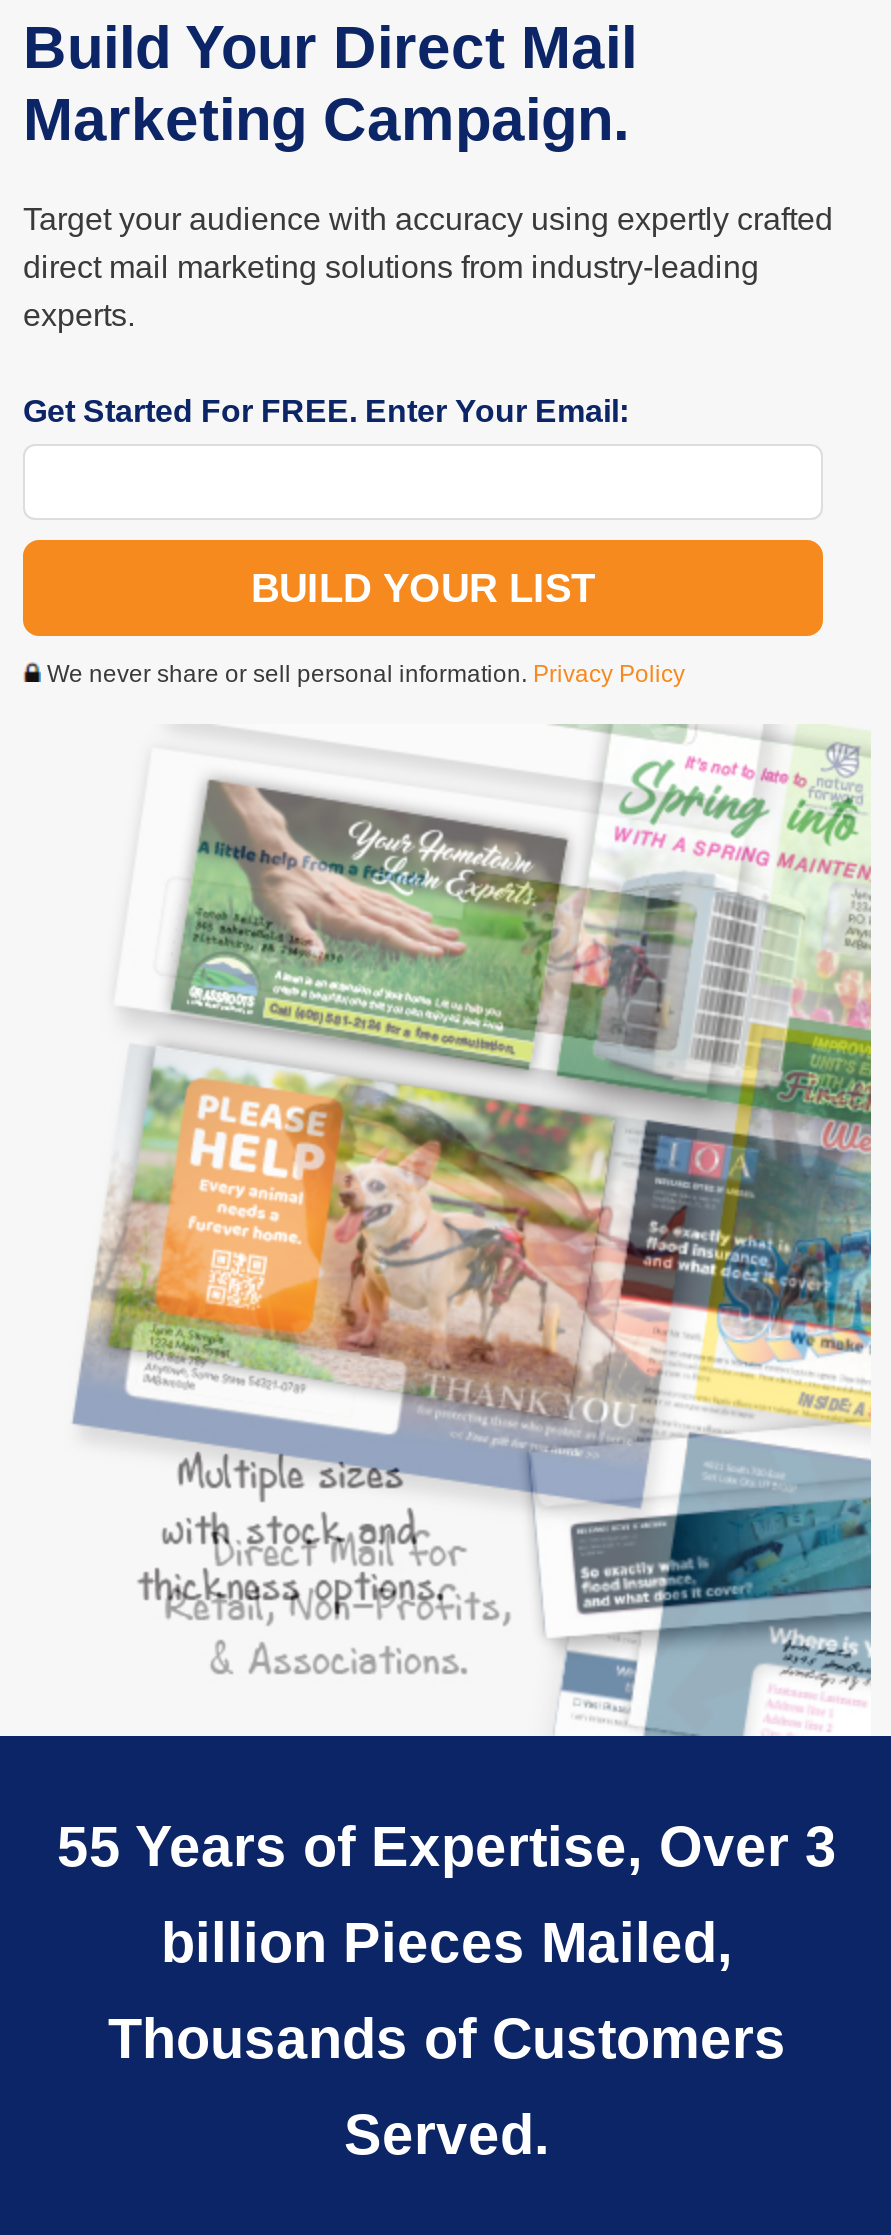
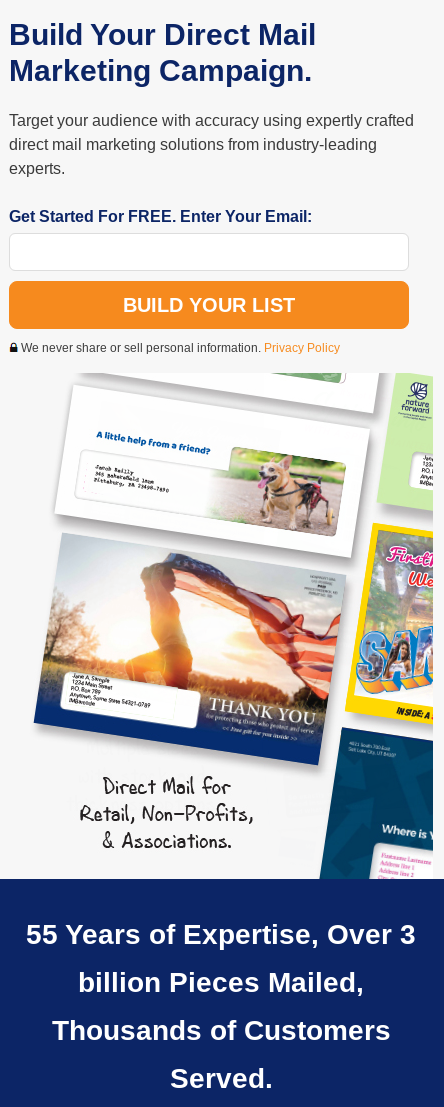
- [image]
+ [image]
